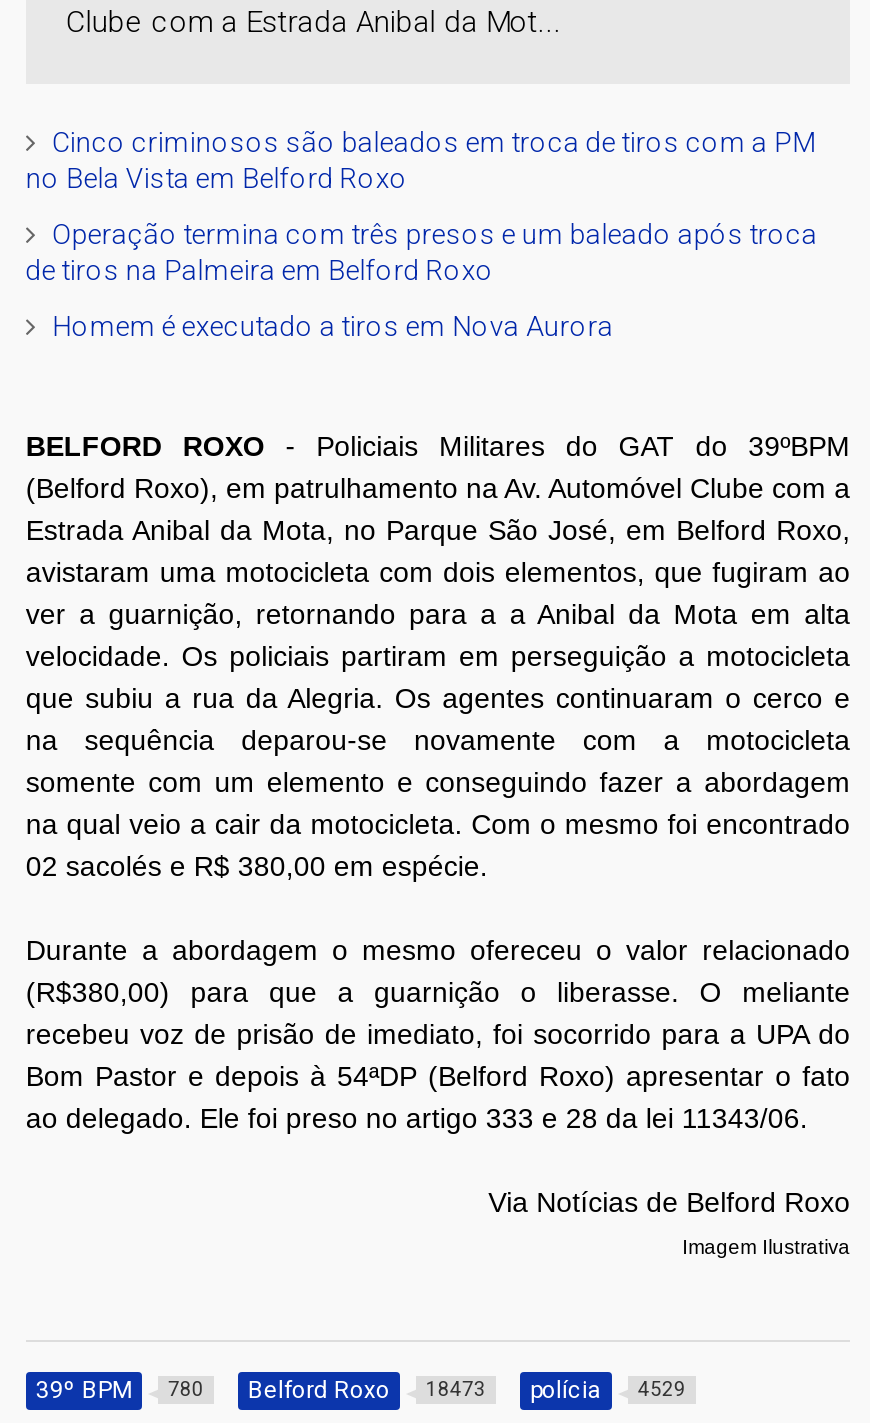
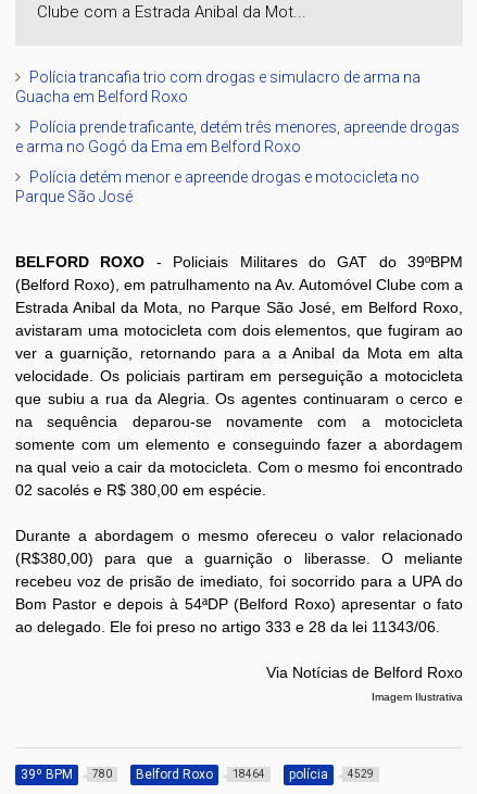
- Cinco criminosos são baleados em troca de tiros com a PM
- no Bela Vista em Belford Roxo
+ Polícia trancafia trio com drogas e simulacro de arma na
+ Guacha em Belford Roxo

- Operação termina com três presos e um baleado após troca
- de tiros na Palmeira em Belford Roxo
+ Polícia prende traficante, detém três menores, apreende drogas
+ e arma no Gogó da Ema em Belford Roxo

- Homem é executado a tiros em Nova Aurora
+ Polícia detém menor e apreende drogas e motocicleta no
+ Parque São José

- 39º BPM 780 Belford Roxo 18473 polícia 4529
+ 39º BPM 780 Belford Roxo 18464 polícia 4529
